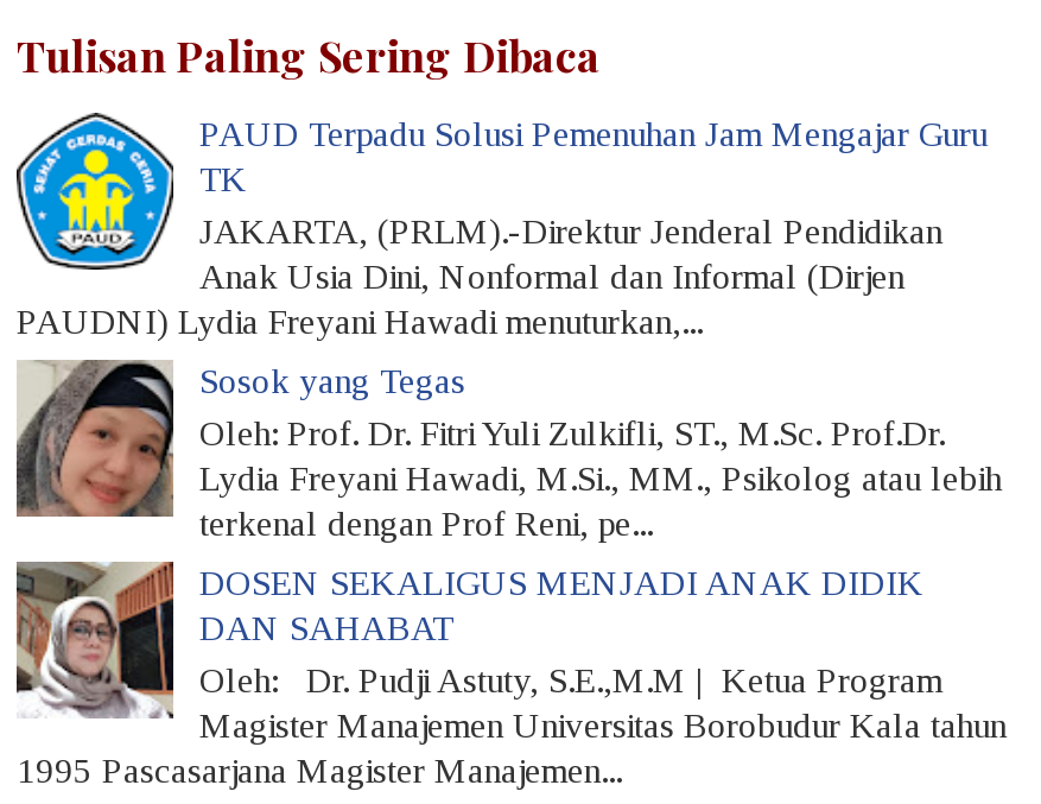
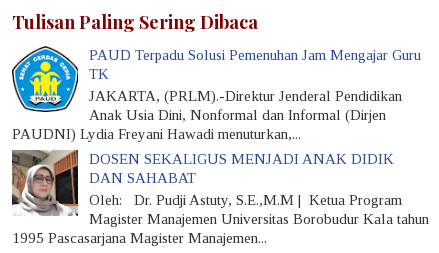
- [image]
- Sosok yang Tegas
- Oleh: Prof. Dr. Fitri Yuli Zulkifli, ST., M.Sc. Prof.Dr.
- Lydia Freyani Hawadi, M.Si., MM., Psikolog atau lebih
- terkenal dengan Prof Reni, pe...
